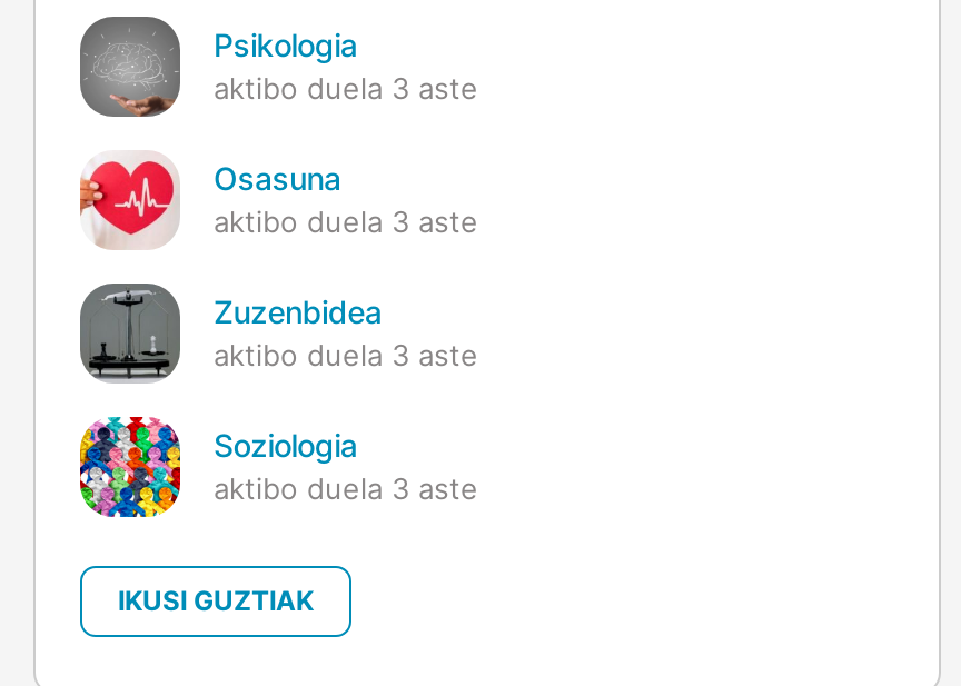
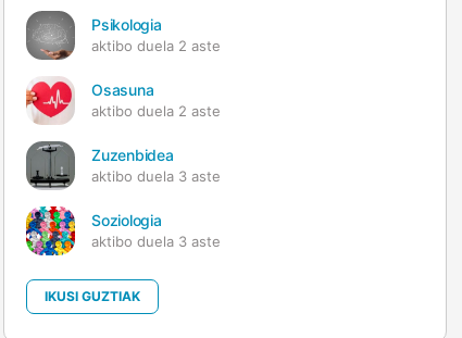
- aktibo duela 3 aste
+ aktibo duela 2 aste

- aktibo duela 3 aste
+ aktibo duela 2 aste
